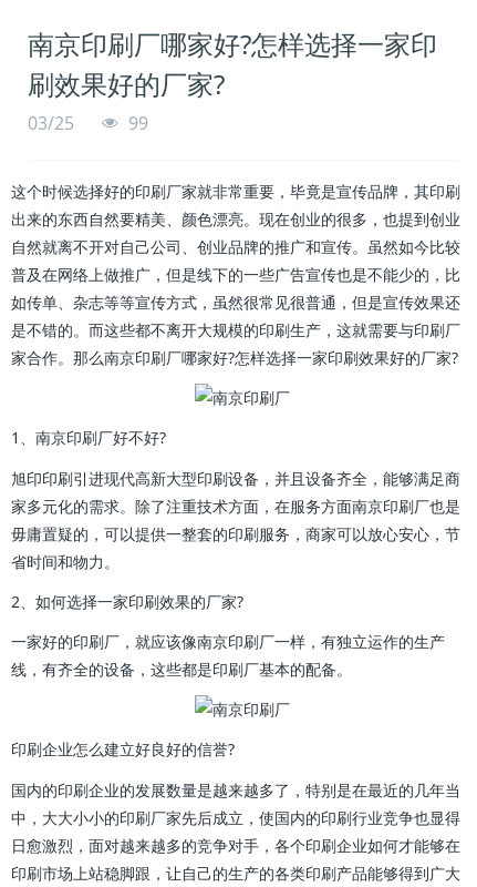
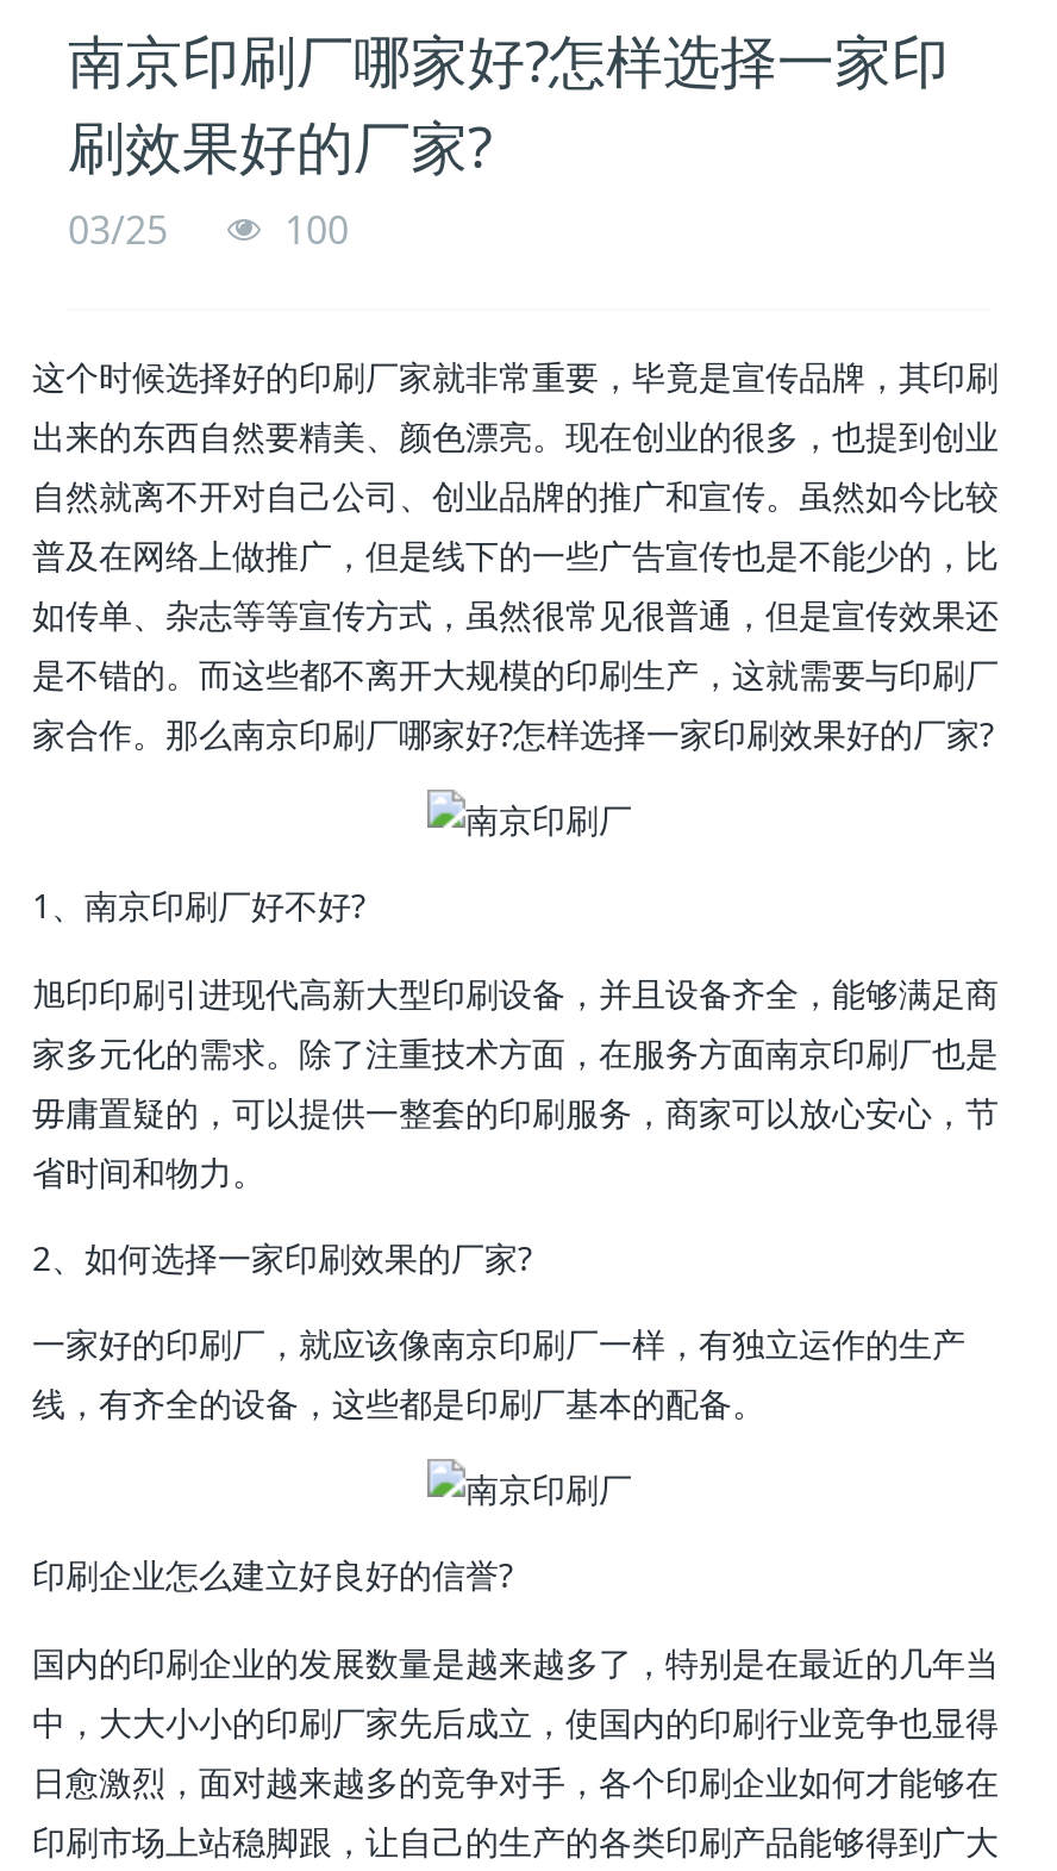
- 99
+ 100
